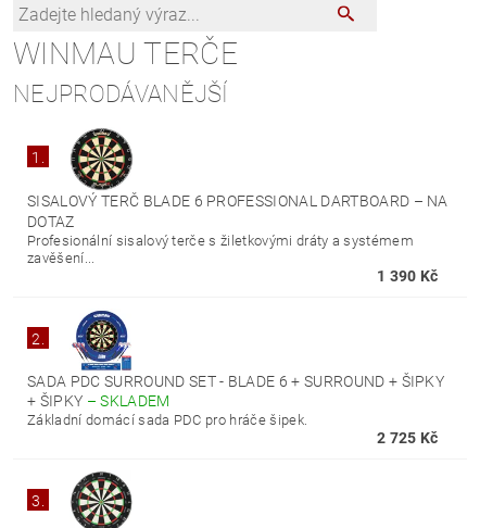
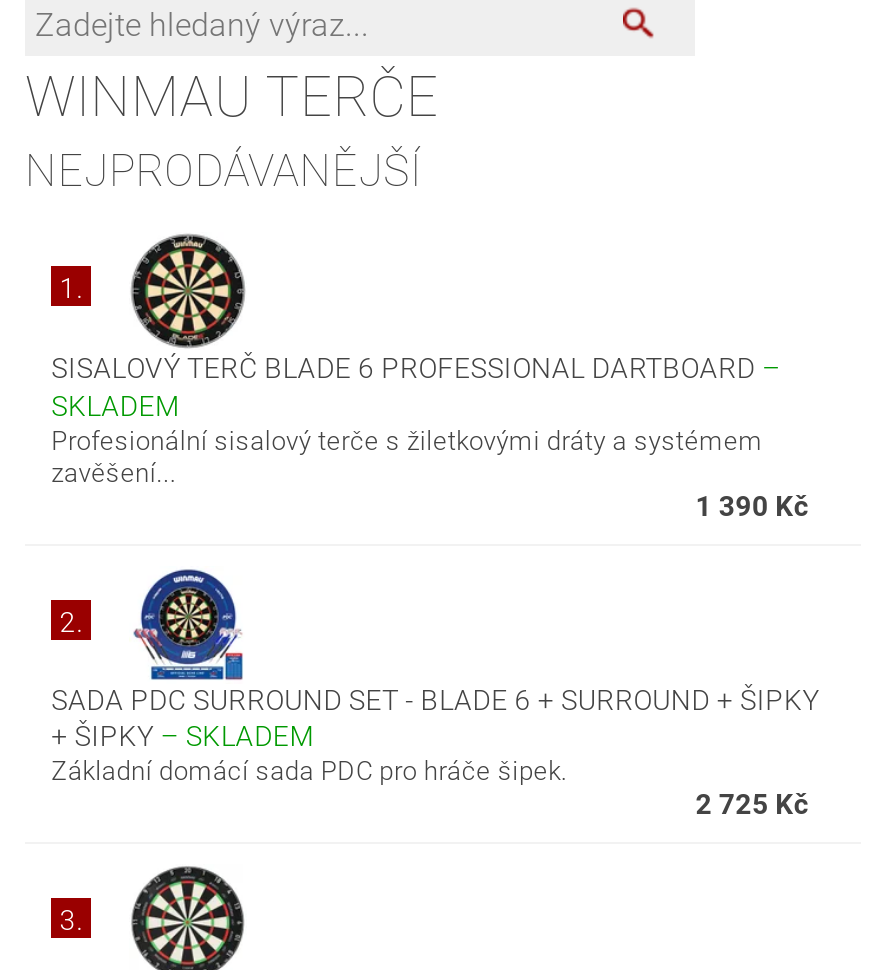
- SISALOVÝ TERČ BLADE 6 PROFESSIONAL DARTBOARD – NA
- DOTAZ
+ SISALOVÝ TERČ BLADE 6 PROFESSIONAL DARTBOARD –
+ SKLADEM
